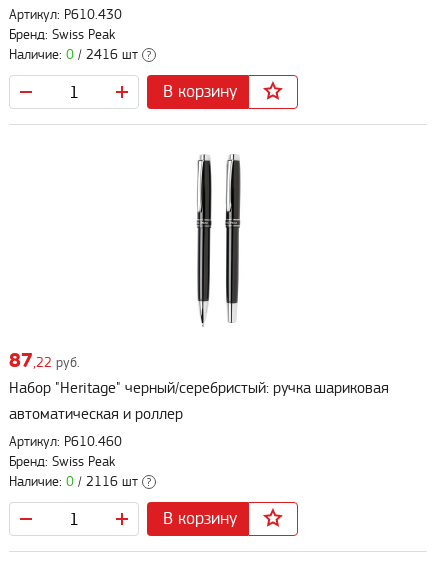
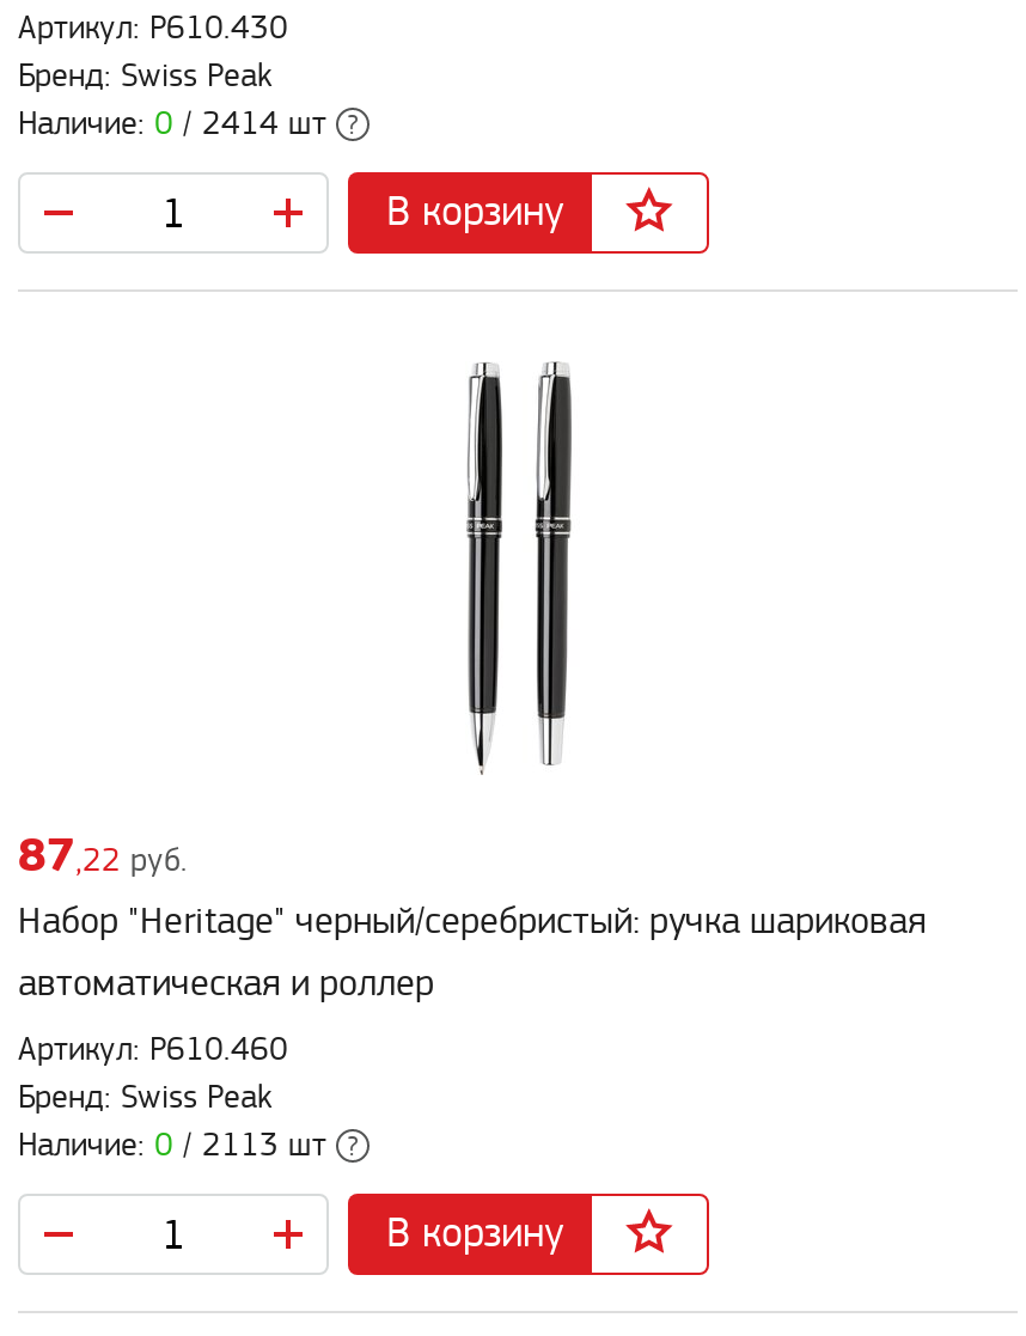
- Наличие: 0 / 2416 шт
+ Наличие: 0 / 2414 шт

- Наличие: 0 / 2116 шт
+ Наличие: 0 / 2113 шт
